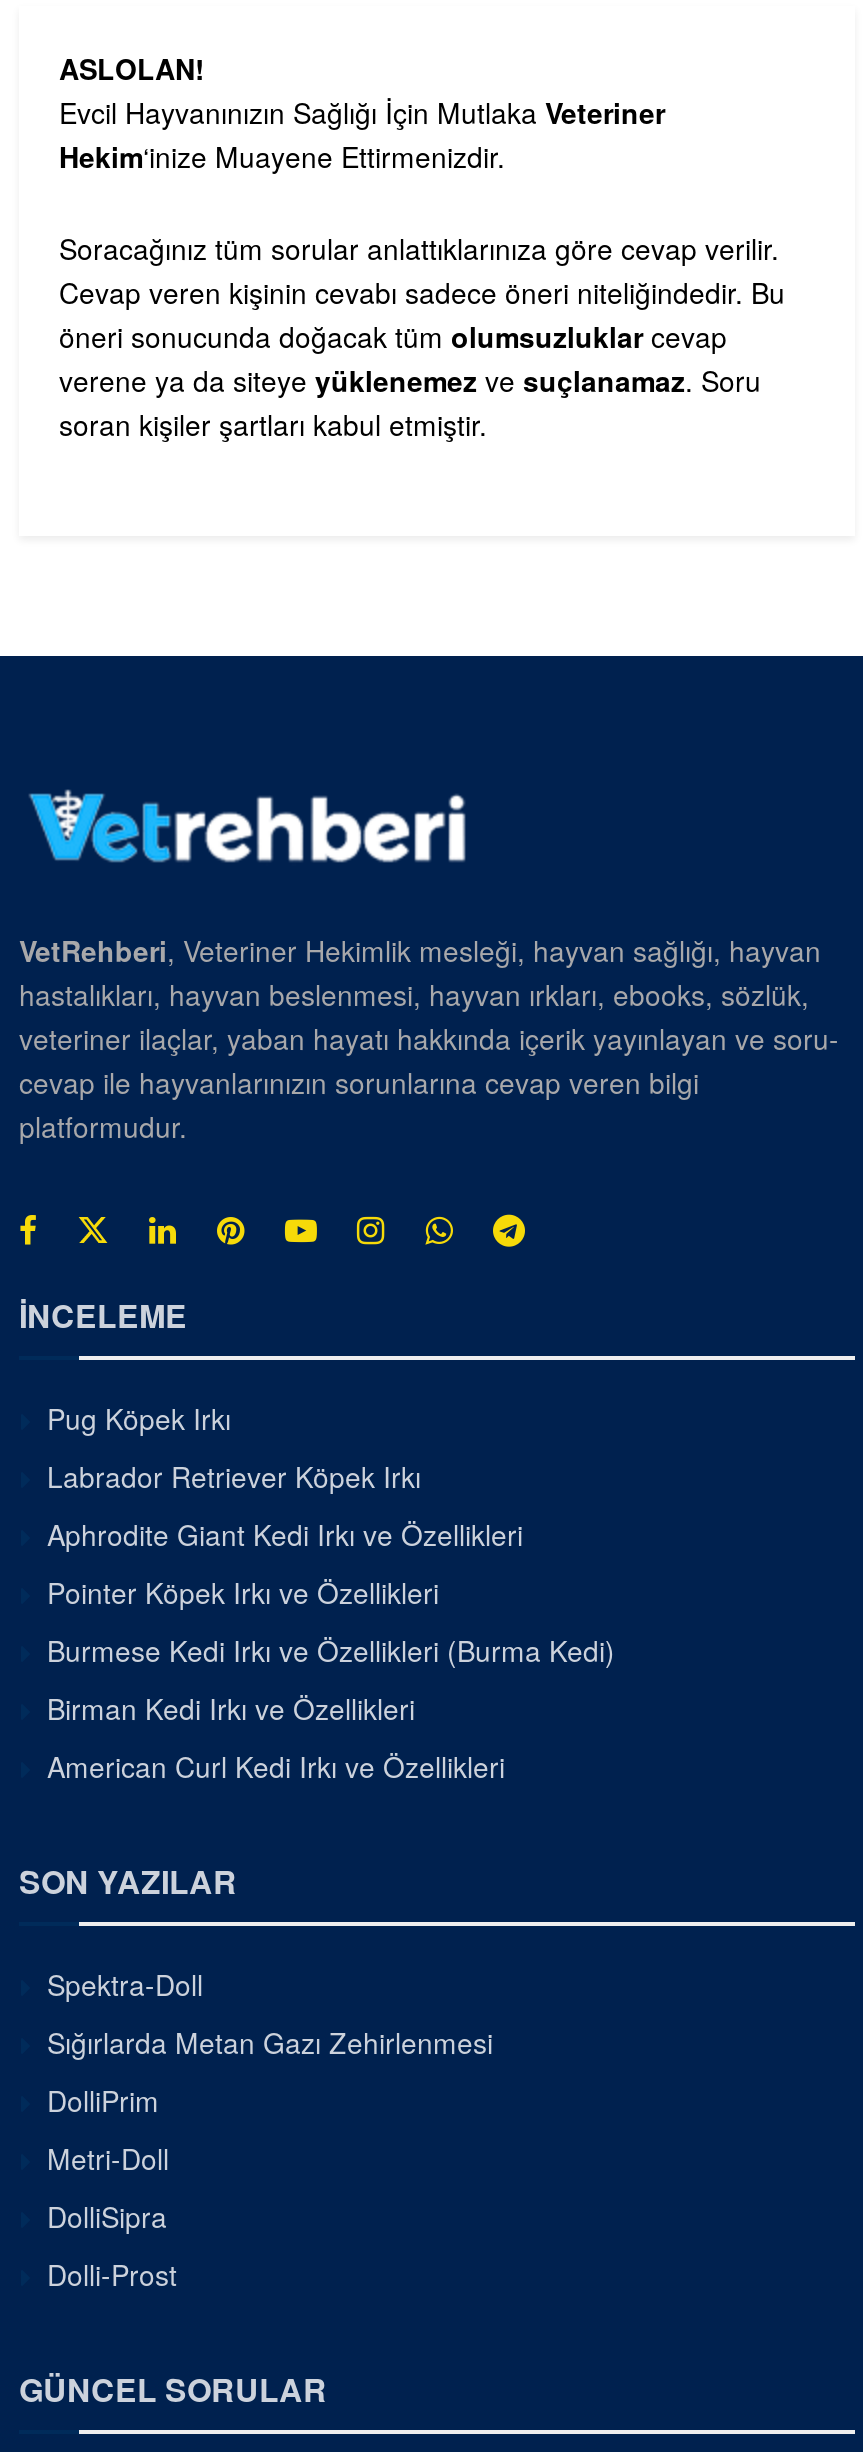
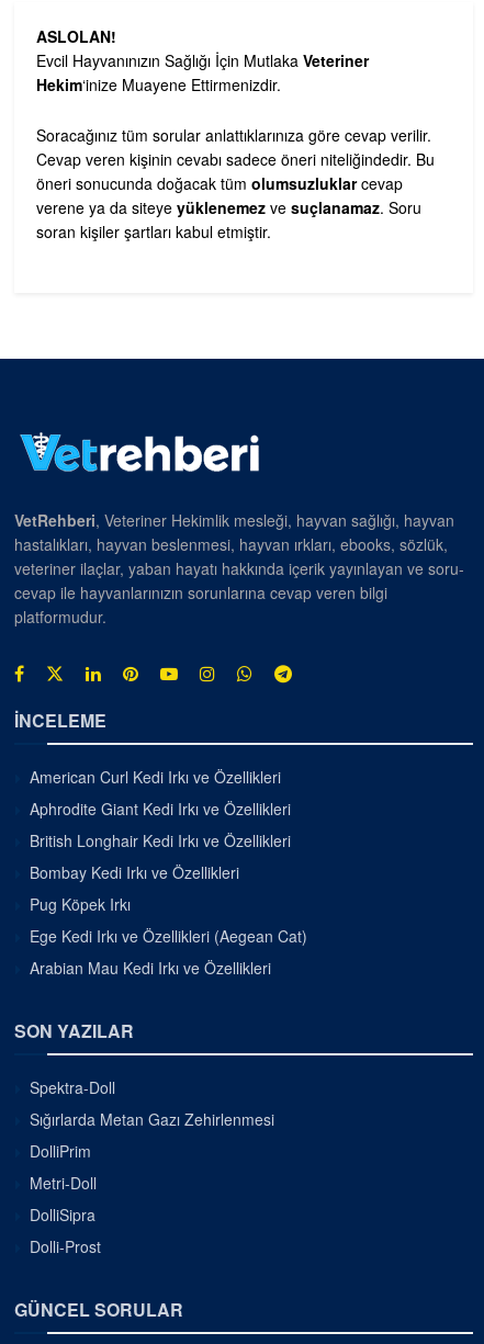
moved down: Pug Köpek Irkı

- Labrador Retriever Köpek Irkı
- Pointer Köpek Irkı ve Özellikleri
- Burmese Kedi Irkı ve Özellikleri (Burma Kedi)
- Birman Kedi Irkı ve Özellikleri

moved down: Aphrodite Giant Kedi Irkı ve Özellikleri

moved up: American Curl Kedi Irkı ve Özellikleri

+ British Longhair Kedi Irkı ve Özellikleri
+ Bombay Kedi Irkı ve Özellikleri
+ Ege Kedi Irkı ve Özellikleri (Aegean Cat)
+ Arabian Mau Kedi Irkı ve Özellikleri
